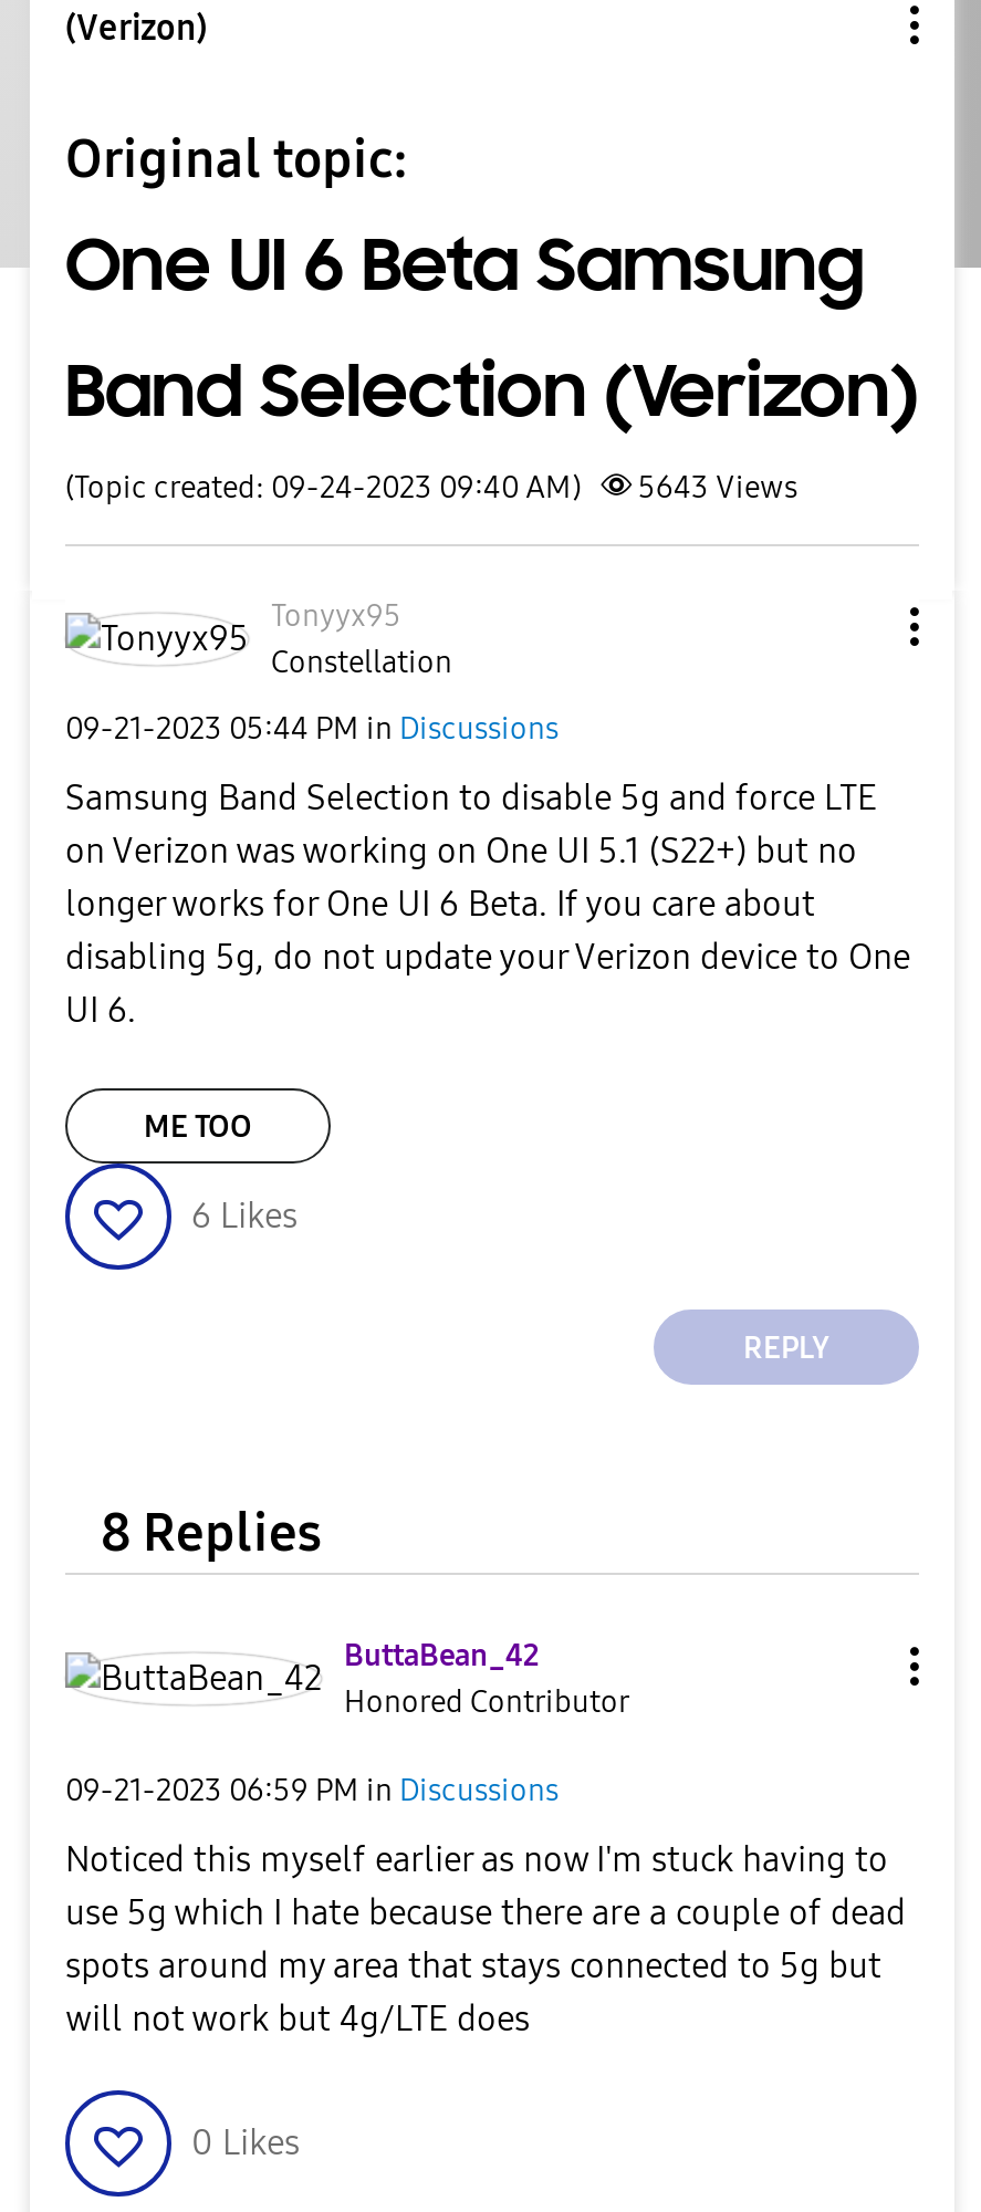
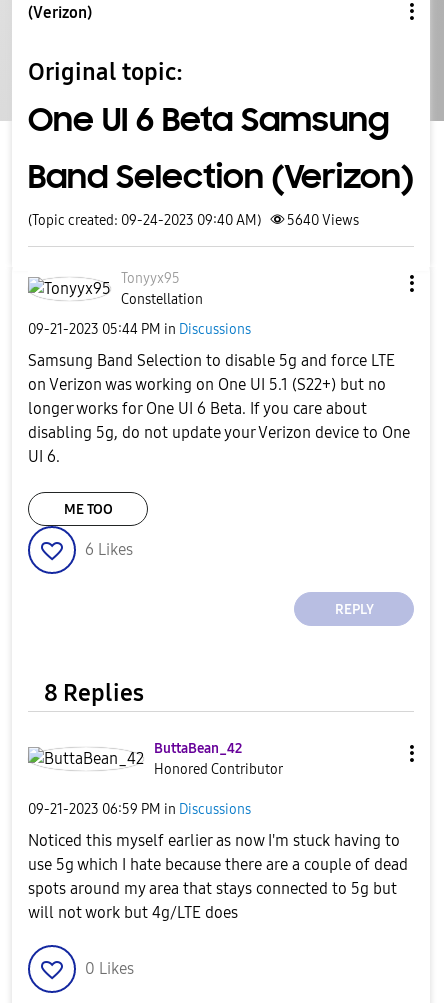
- (Topic created: 09-24-2023 09:40 AM) 5643 Views
+ (Topic created: 09-24-2023 09:40 AM) 5640 Views
